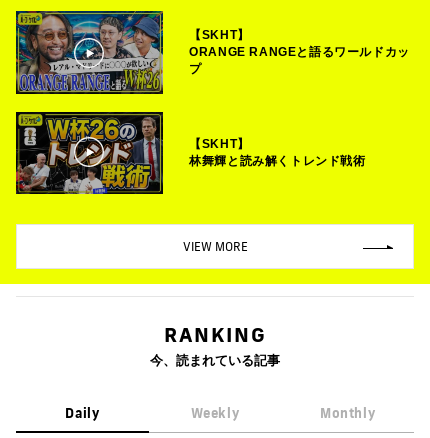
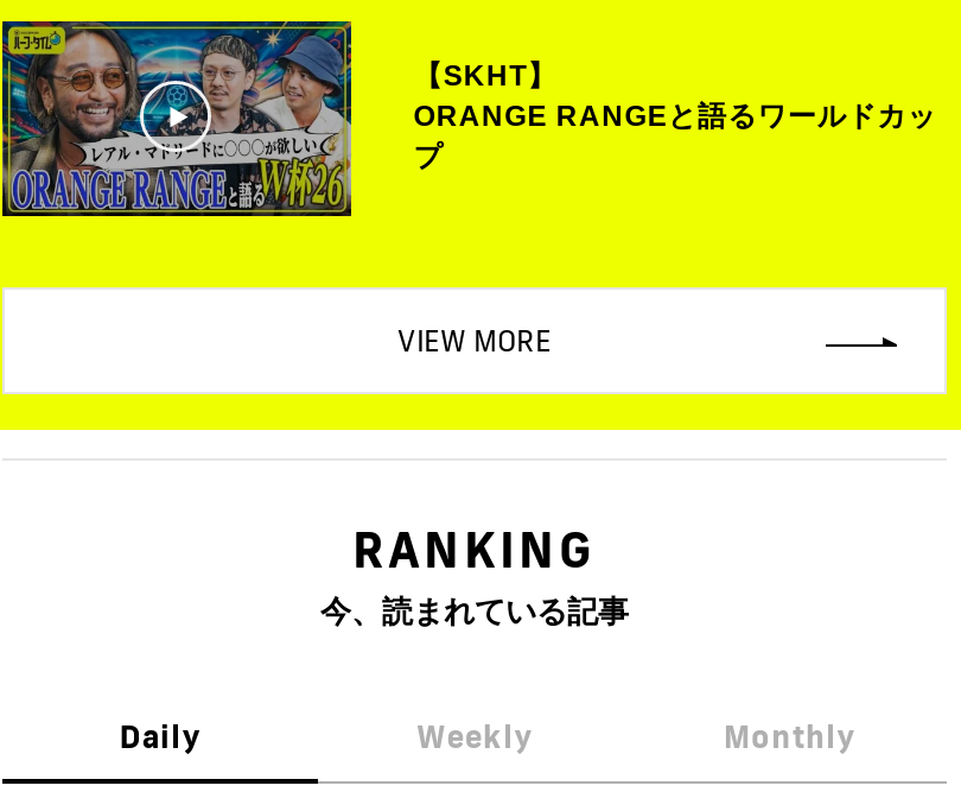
- [image]
- 【SKHT】
- 林舞輝と読み解くトレンド戦術
